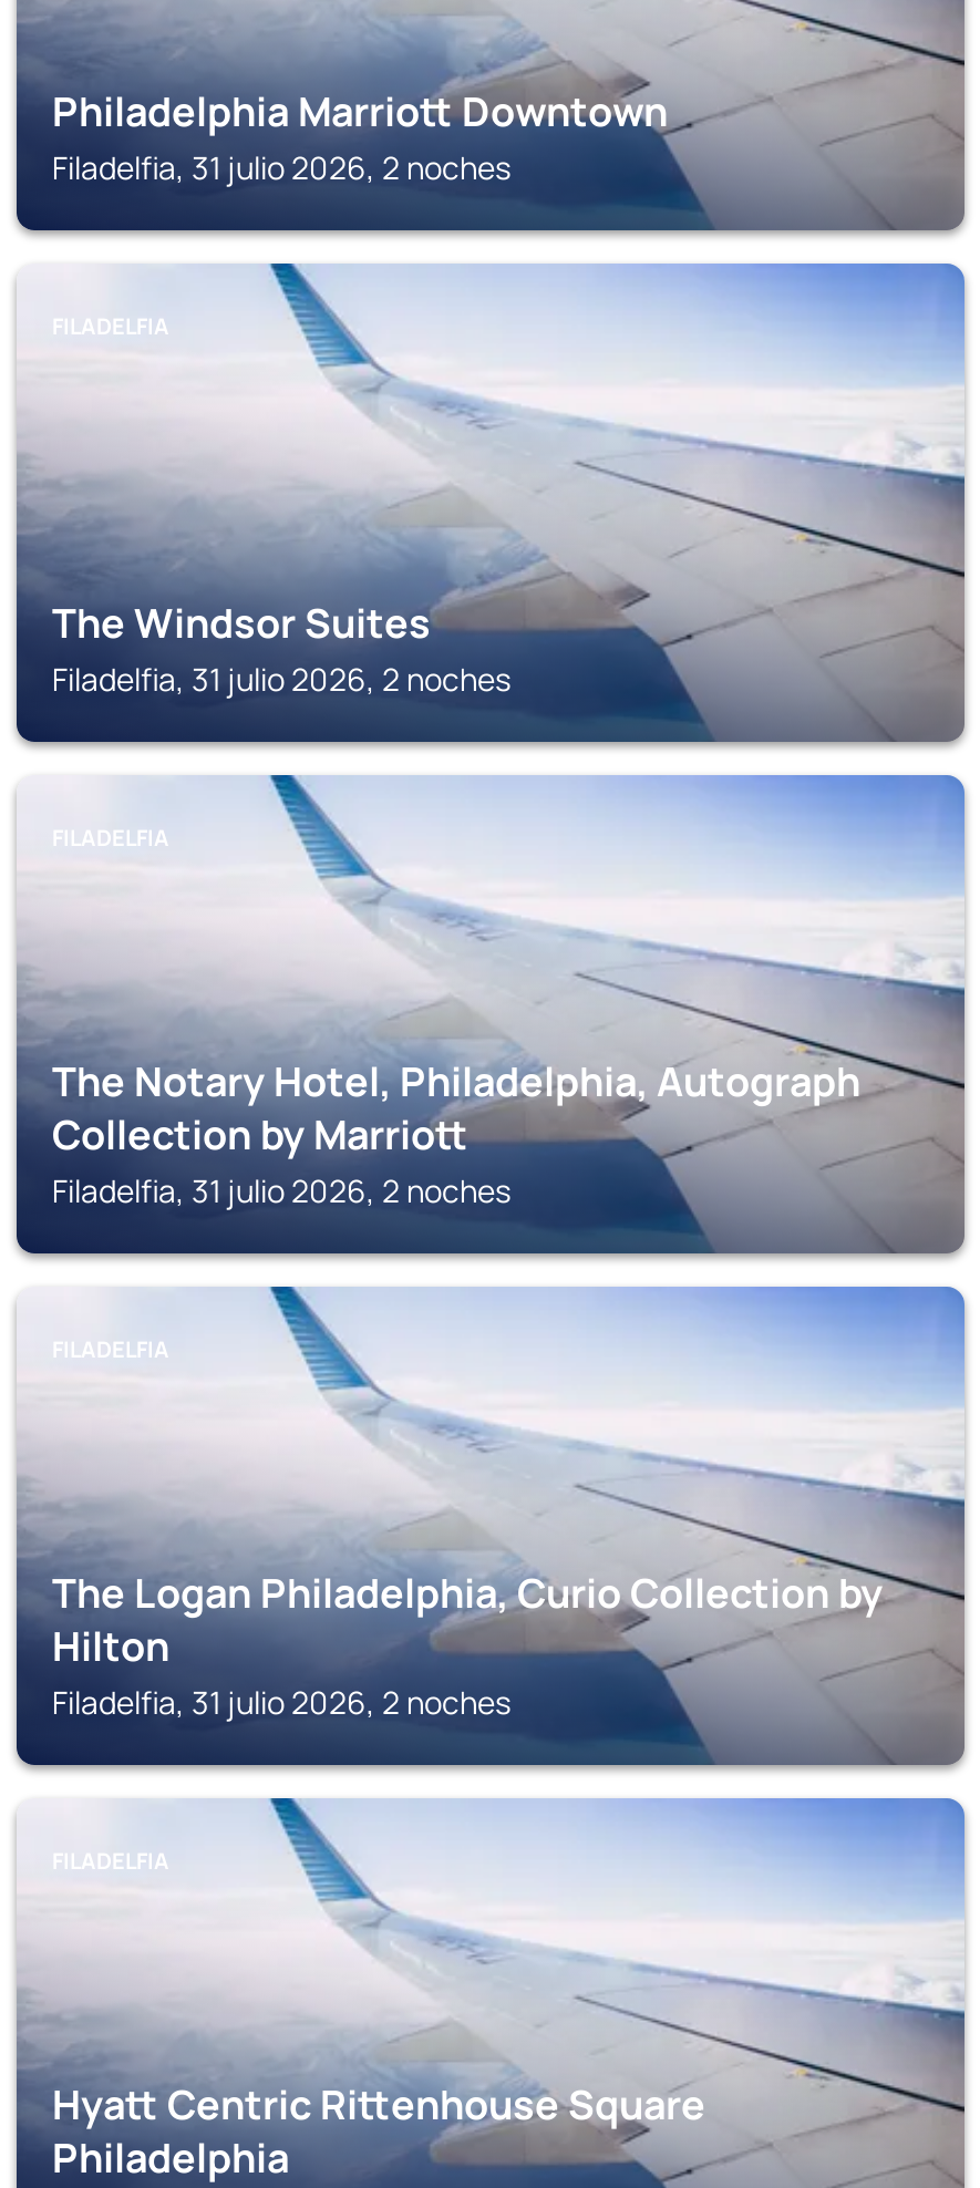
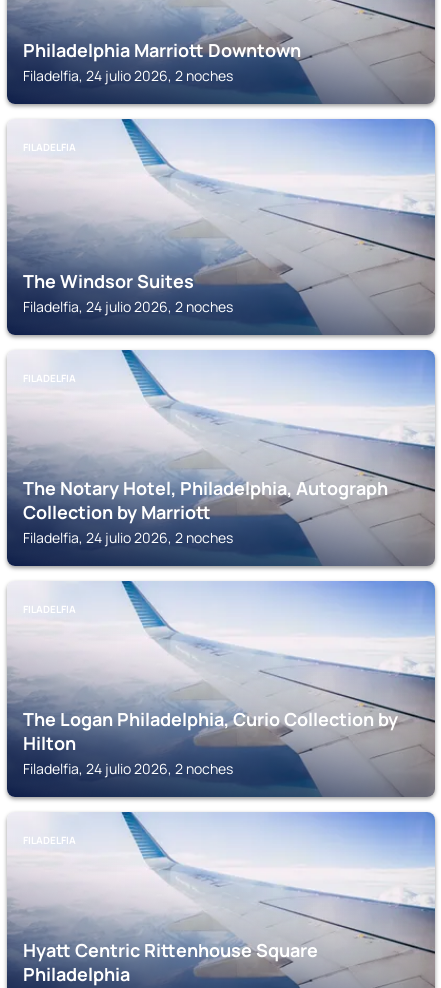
- Filadelfia, 31 julio 2026, 2 noches
+ Filadelfia, 24 julio 2026, 2 noches

- Filadelfia, 31 julio 2026, 2 noches
+ Filadelfia, 24 julio 2026, 2 noches

- Filadelfia, 31 julio 2026, 2 noches
+ Filadelfia, 24 julio 2026, 2 noches

- Filadelfia, 31 julio 2026, 2 noches
+ Filadelfia, 24 julio 2026, 2 noches
